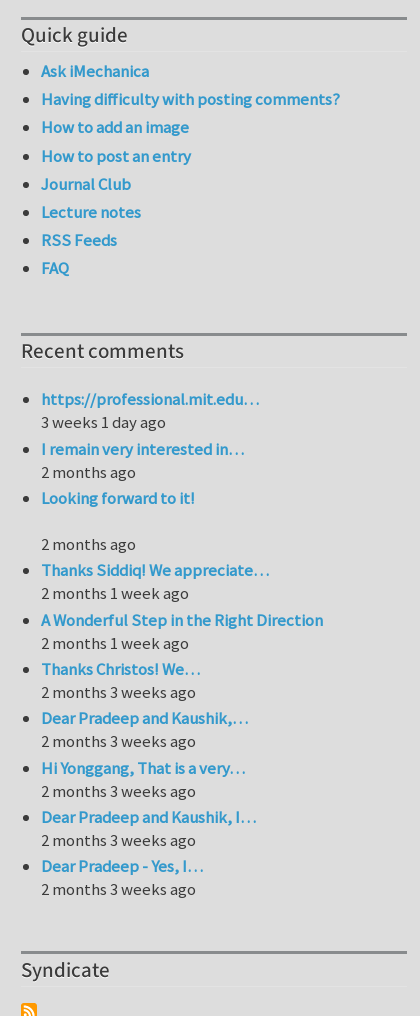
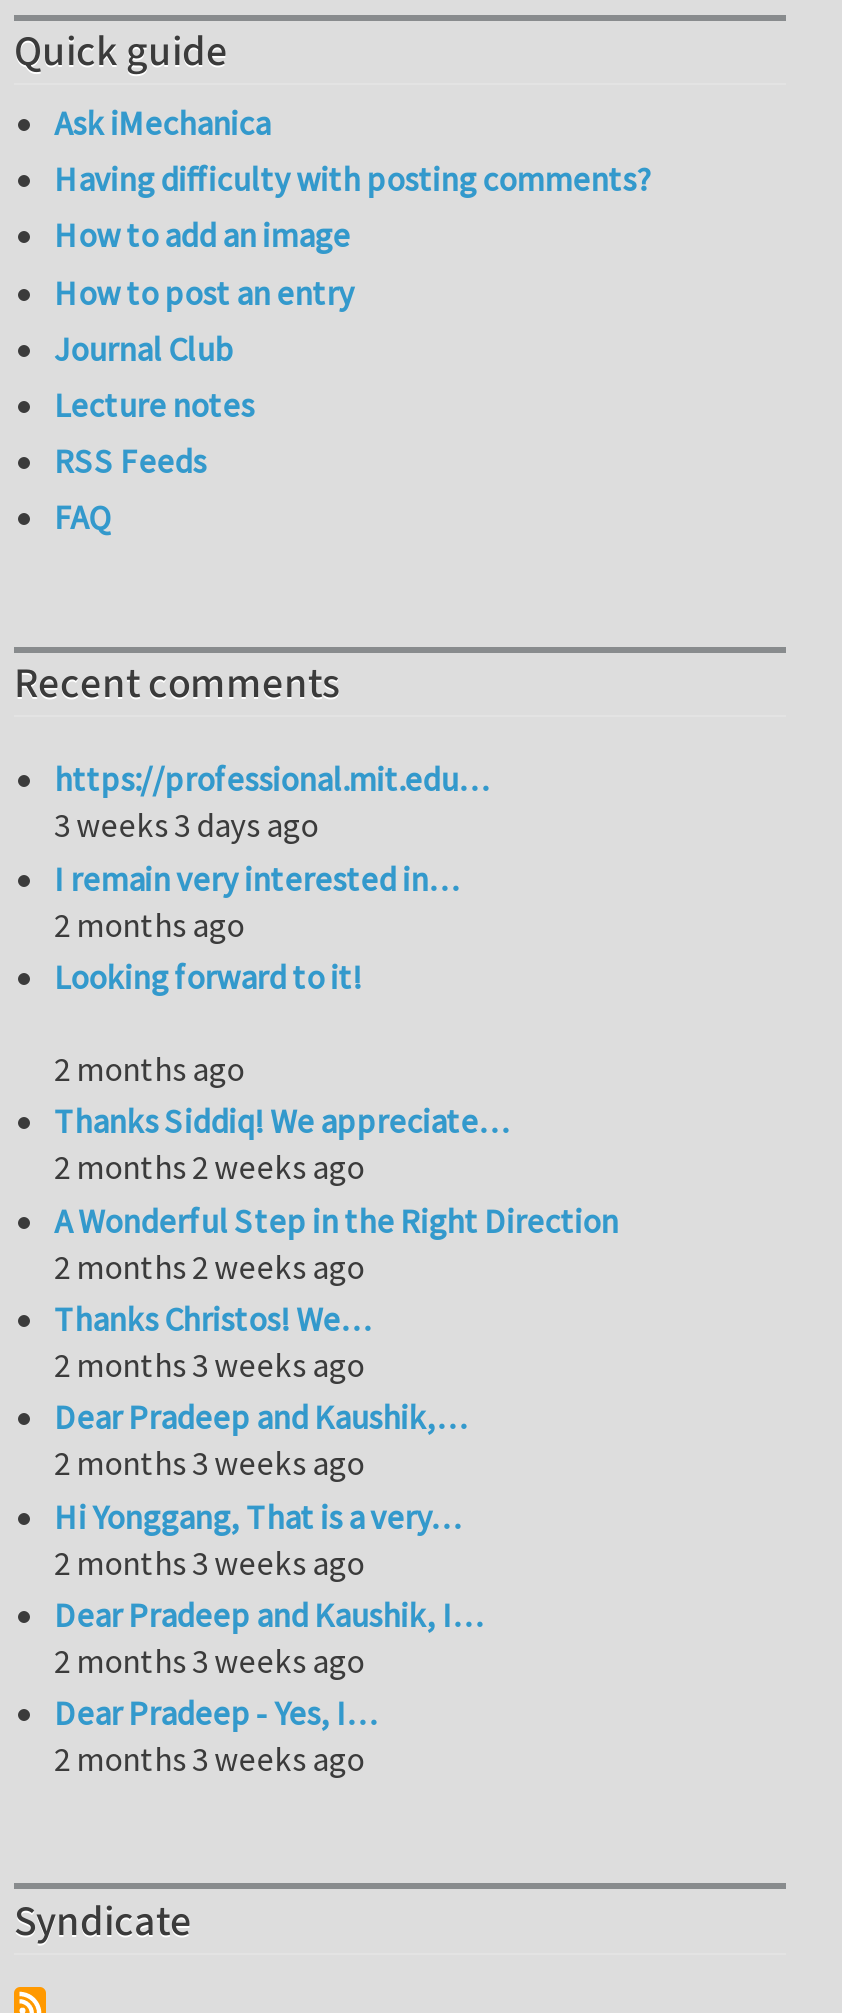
- 3 weeks 1 day ago
+ 3 weeks 3 days ago

- 2 months 1 week ago
+ 2 months 2 weeks ago

- 2 months 1 week ago
+ 2 months 2 weeks ago
